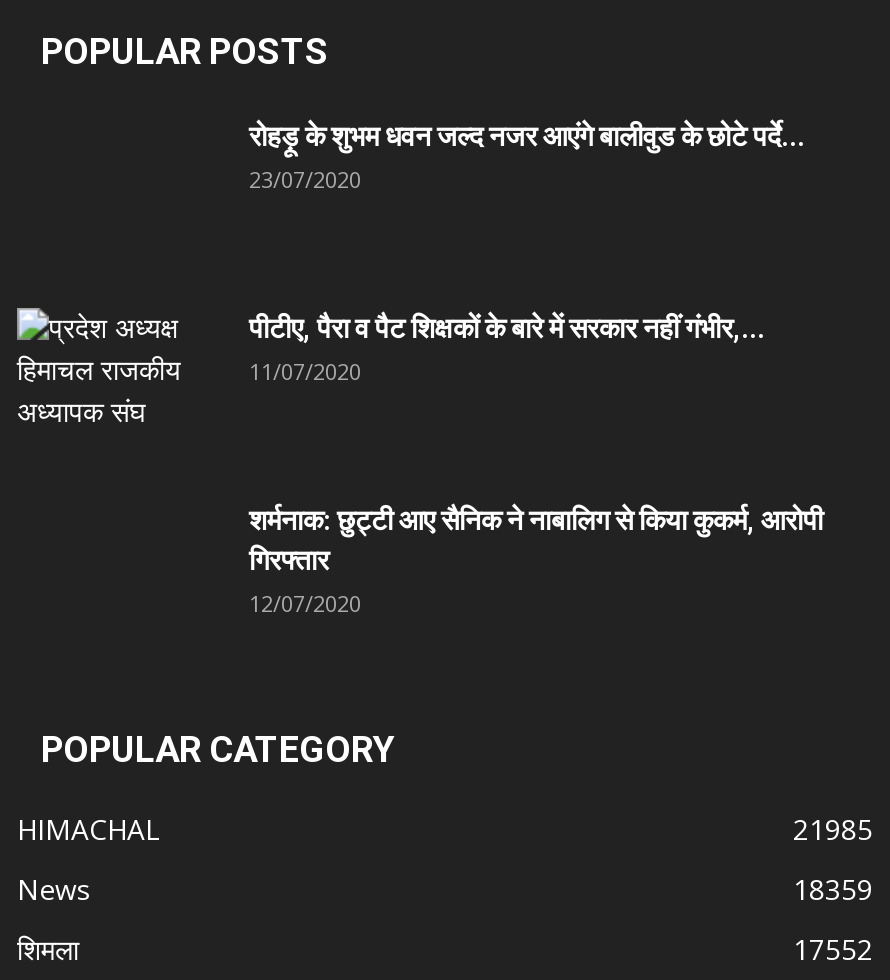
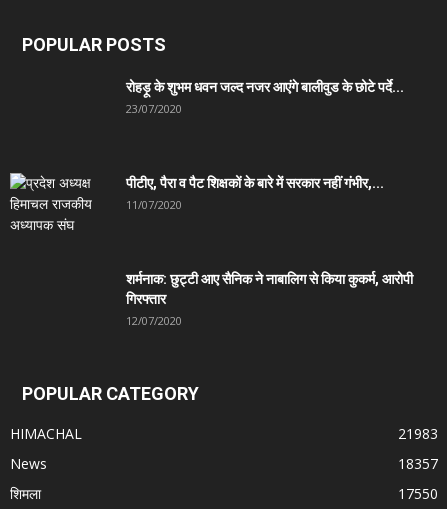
- 21985
+ 21983

- 18359
+ 18357

- 17552
+ 17550
